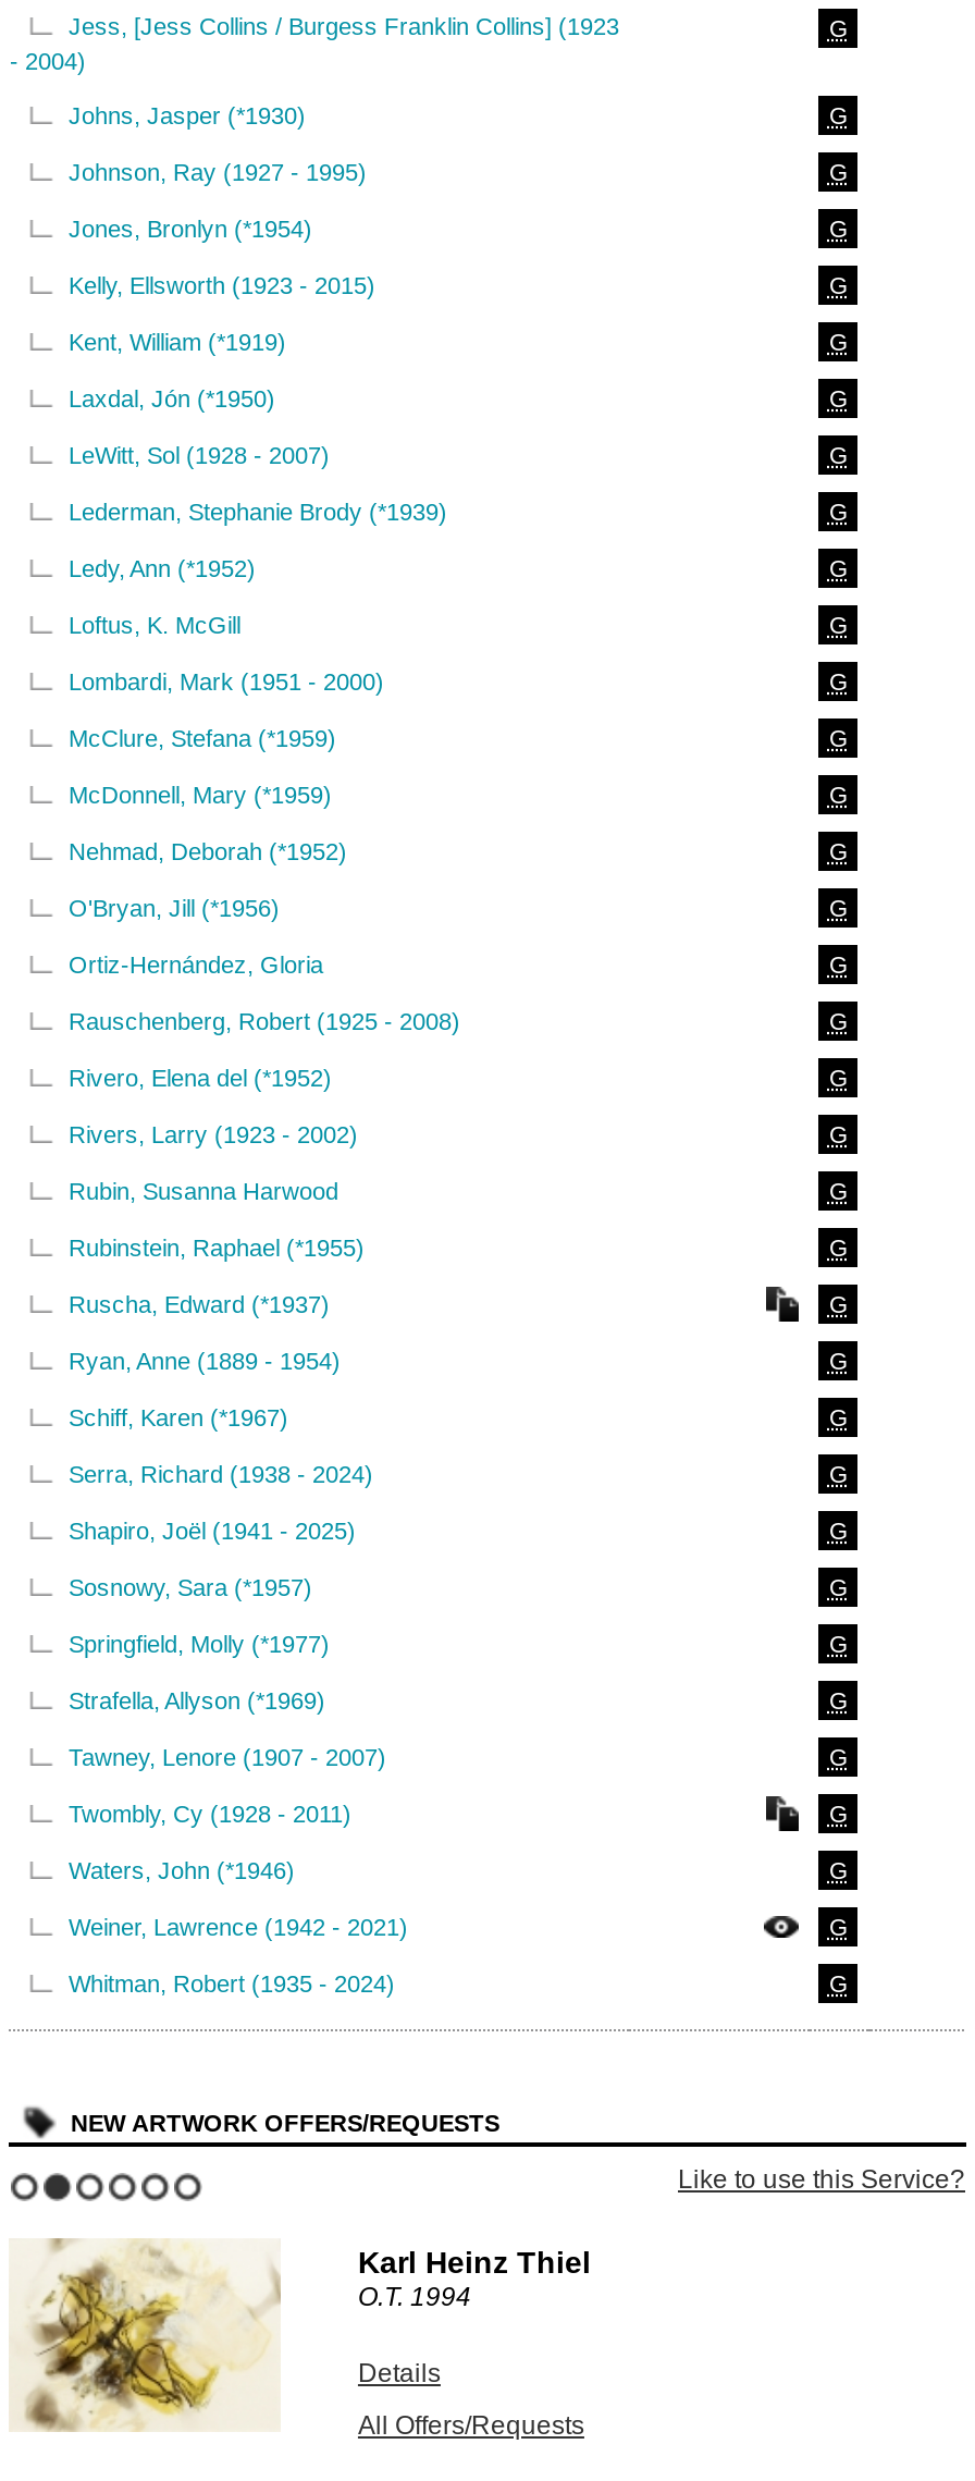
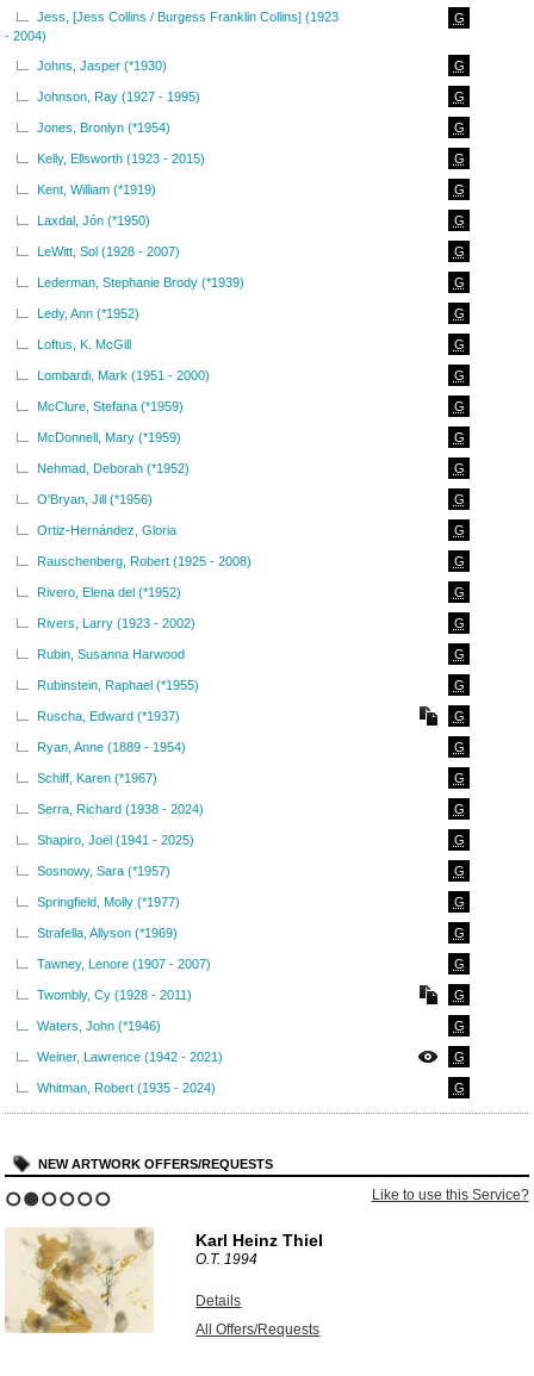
- [image]
+ [image]
